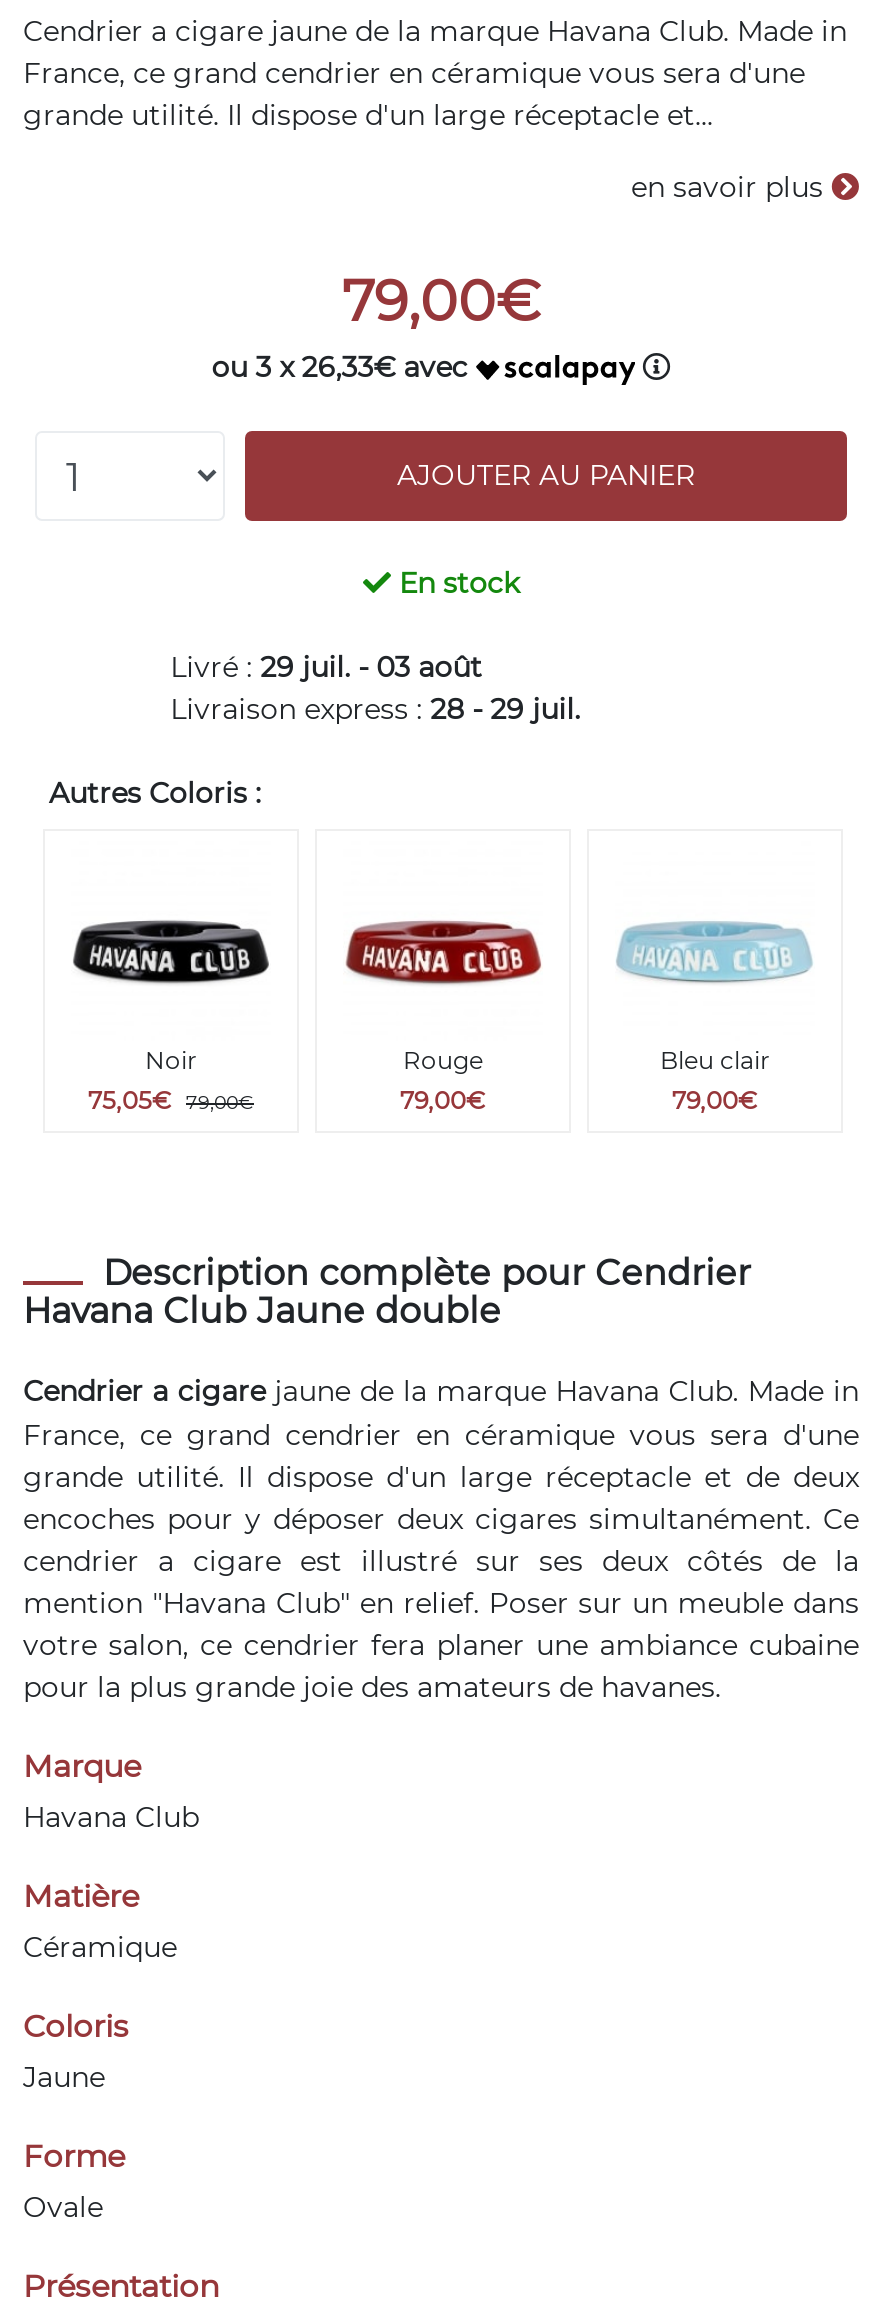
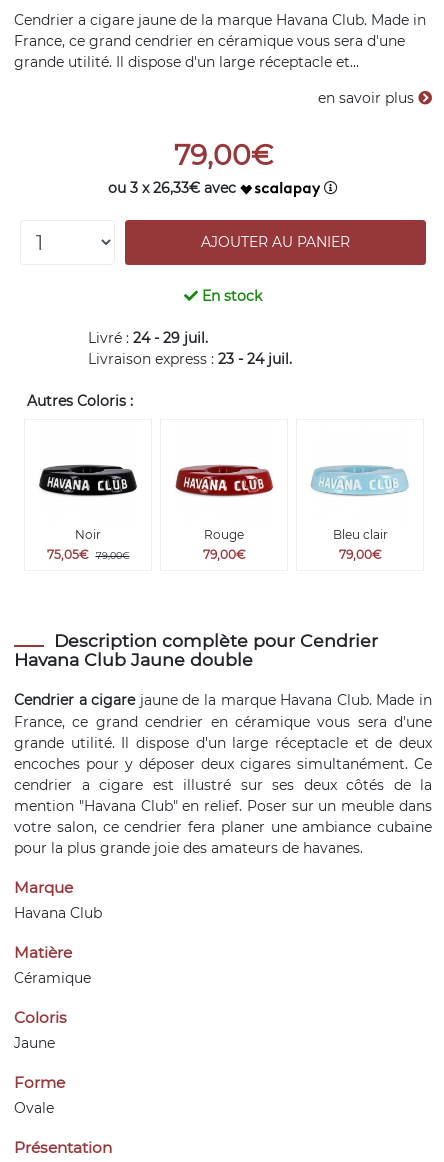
- Livré : 29 juil. - 03 août
- Livraison express : 28 - 29 juil.
+ Livré : 24 - 29 juil.
+ Livraison express : 23 - 24 juil.
